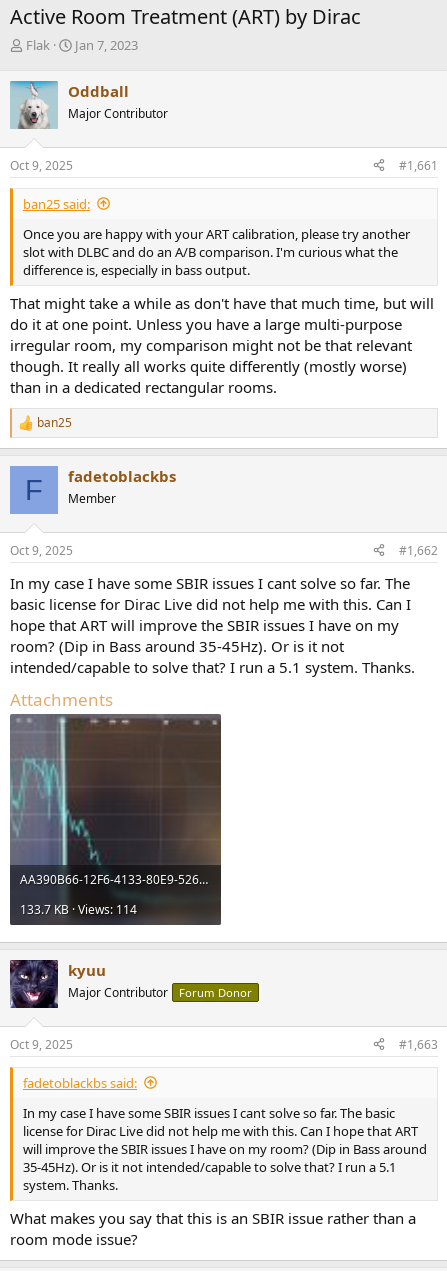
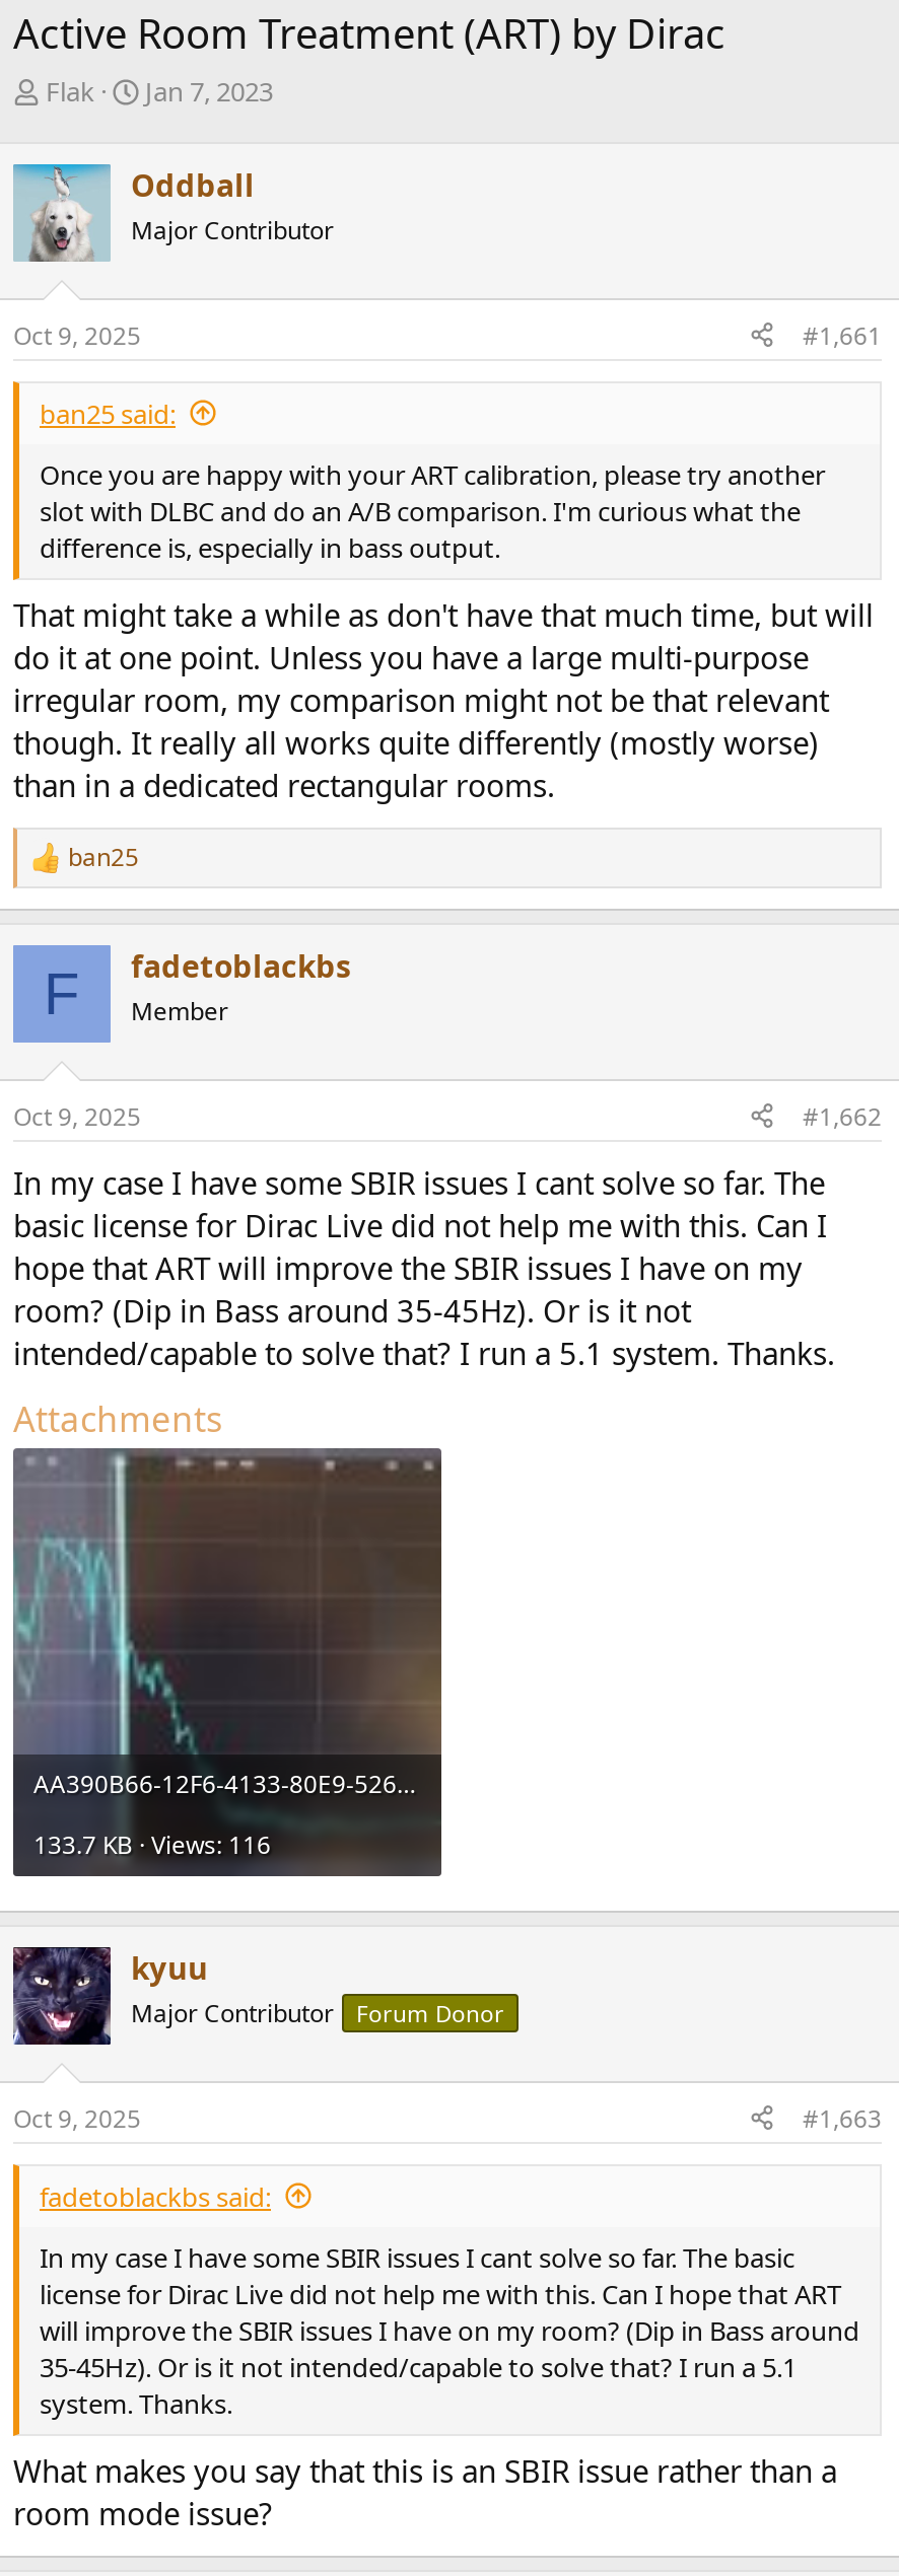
- 133.7 KB · Views: 114
+ 133.7 KB · Views: 116
